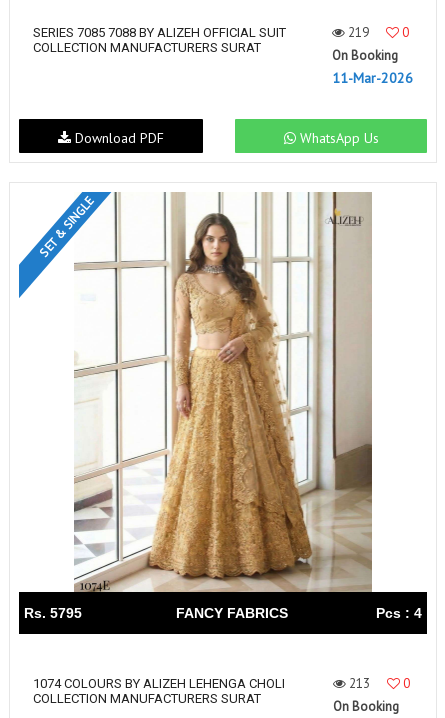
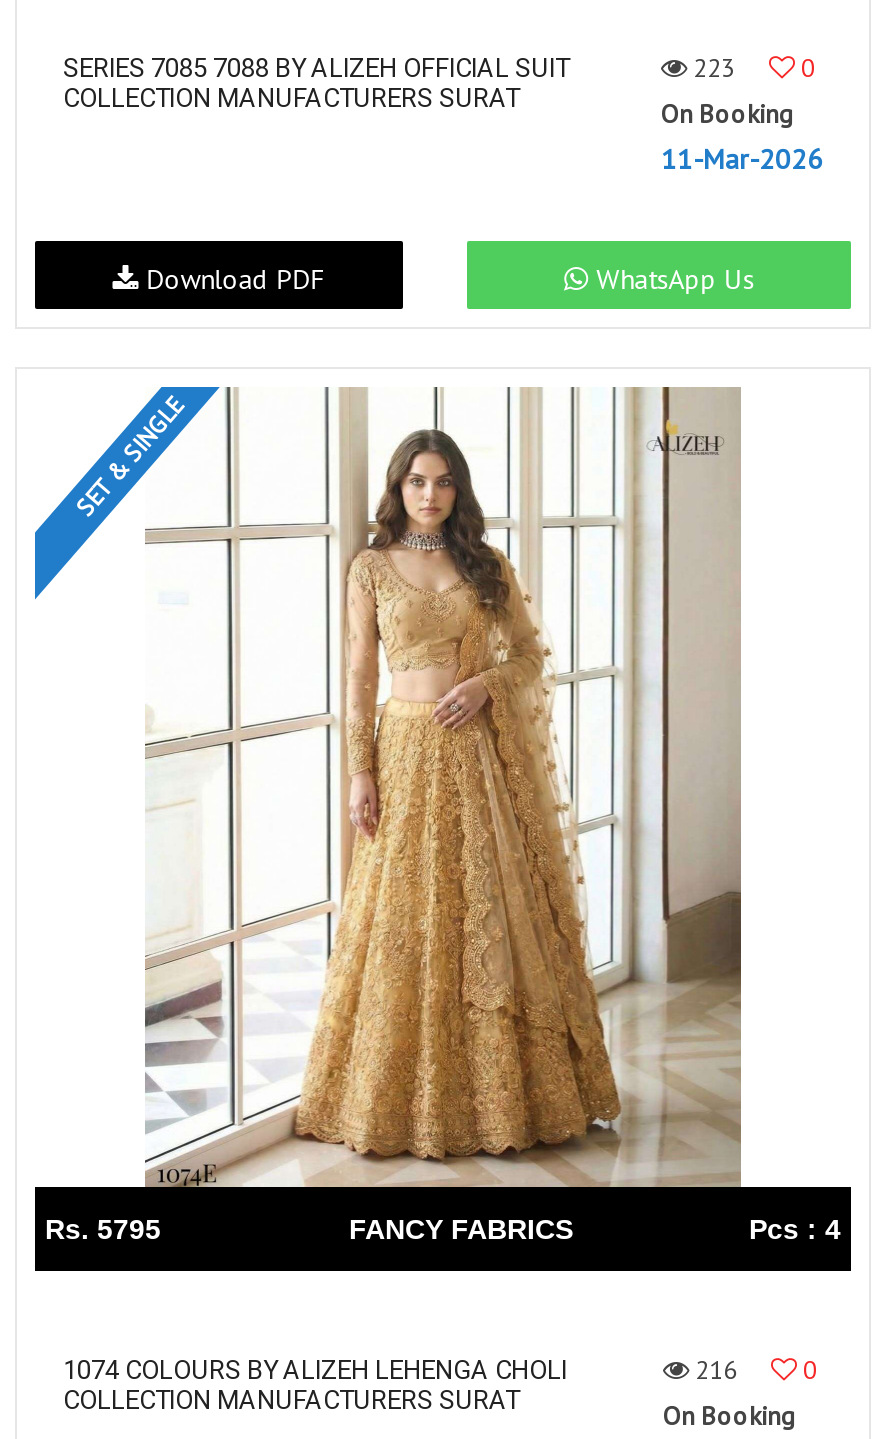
- 219 0
+ 223 0

- 213 0
+ 216 0
